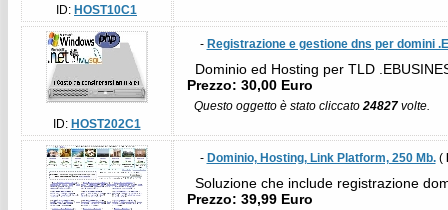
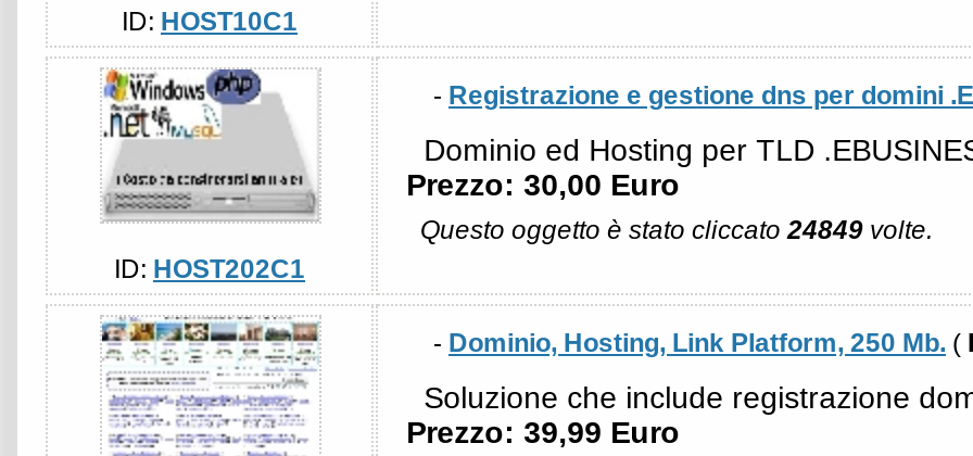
- Questo oggetto è stato cliccato 24827 volte.
+ Questo oggetto è stato cliccato 24849 volte.
